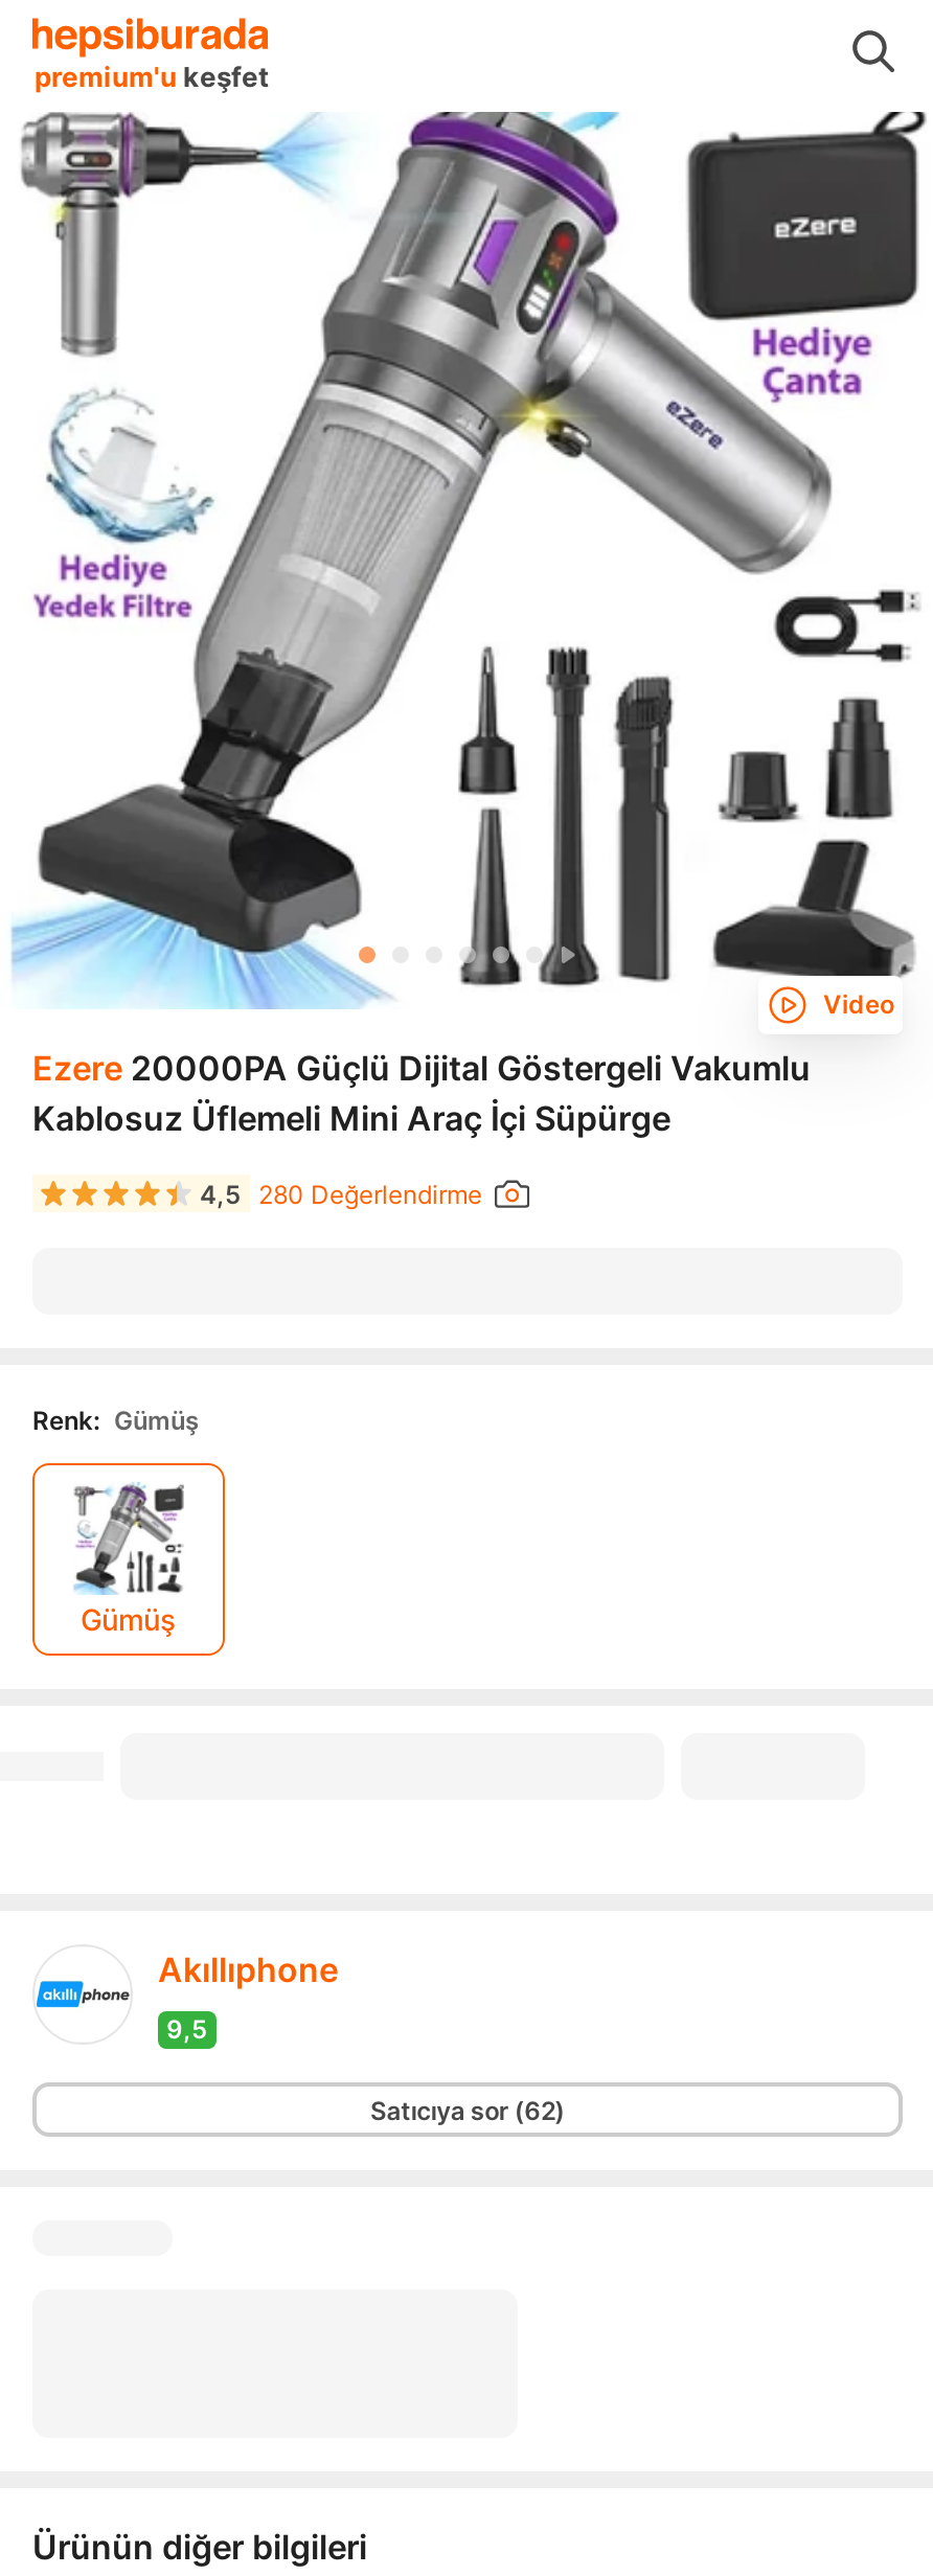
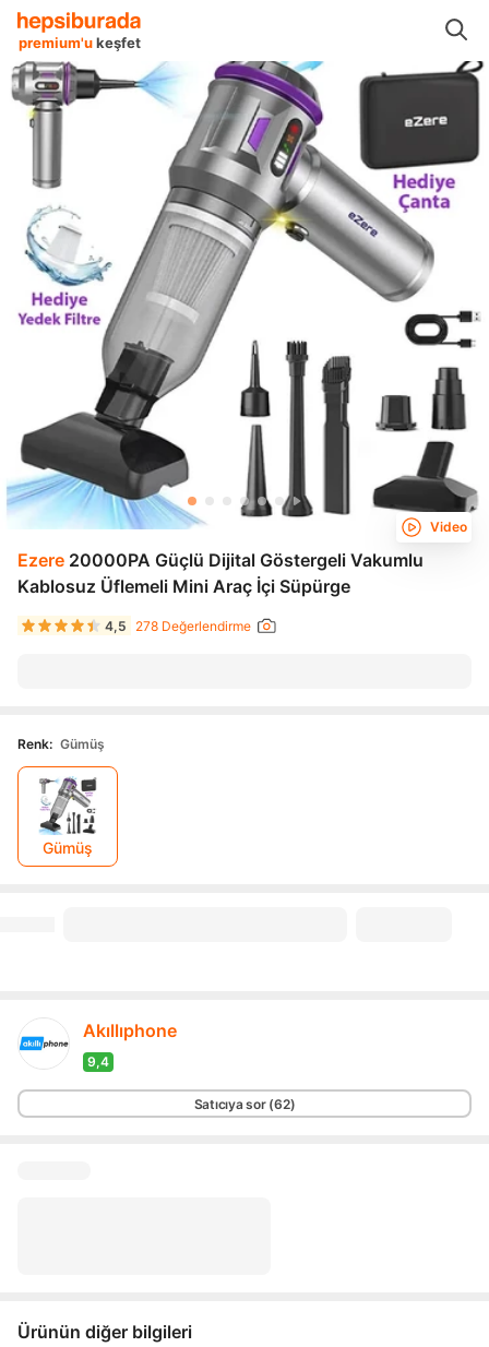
- 4,5 280 Değerlendirme
+ 4,5 278 Değerlendirme

- 9,5
+ 9,4
